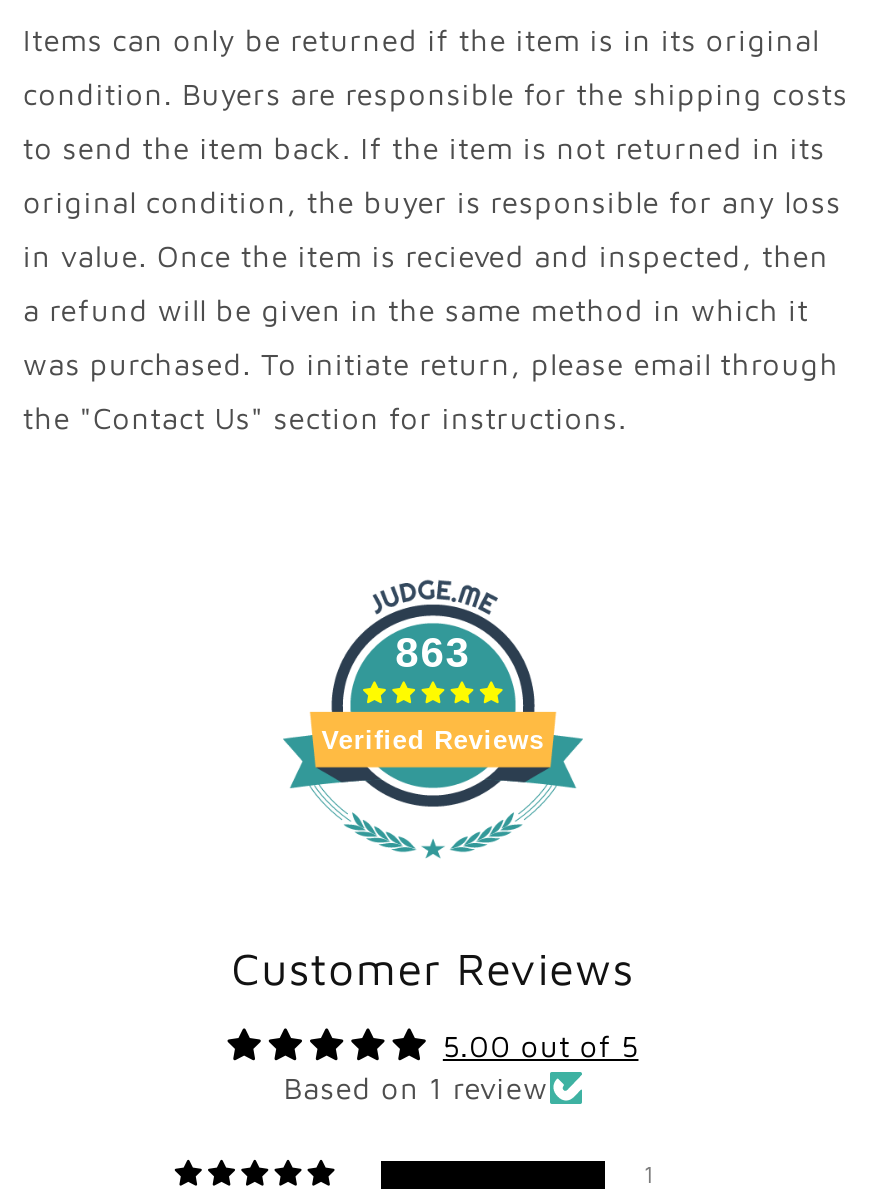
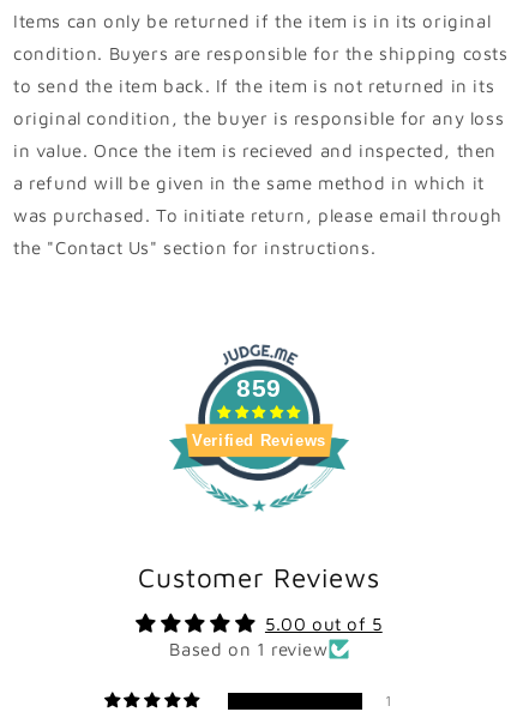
- 863
+ 859
